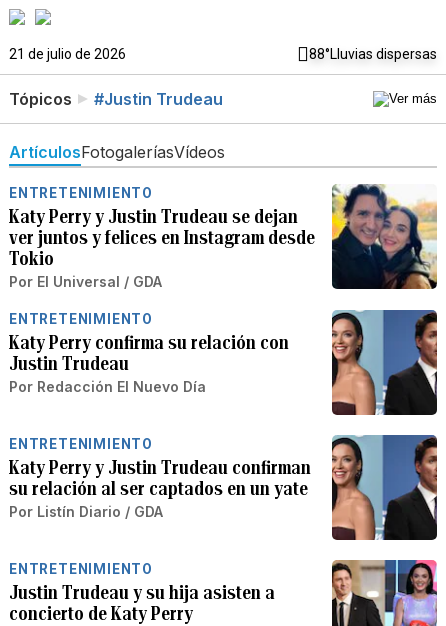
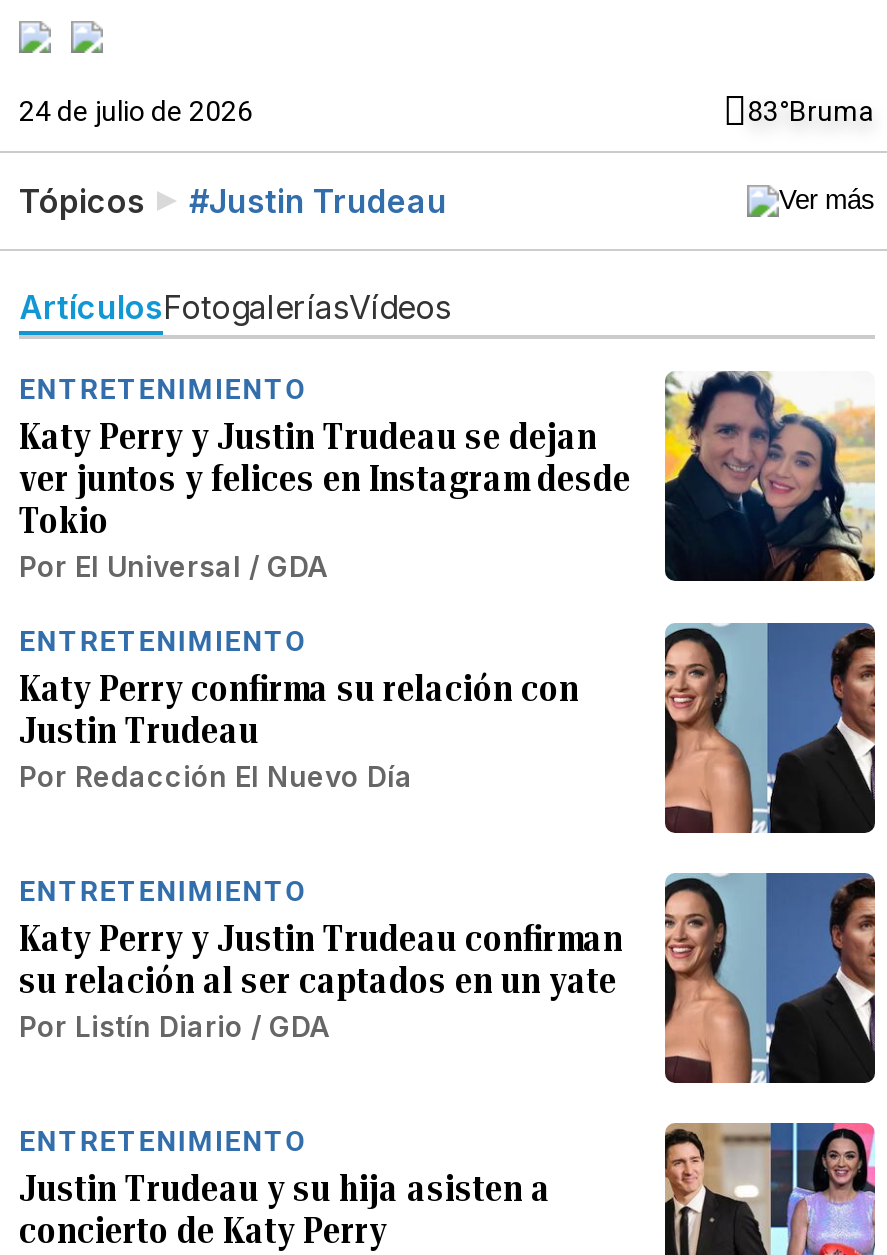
- 21 de julio de 2026
- 88°Lluvias dispersas
+ 24 de julio de 2026
+ 83°Bruma
